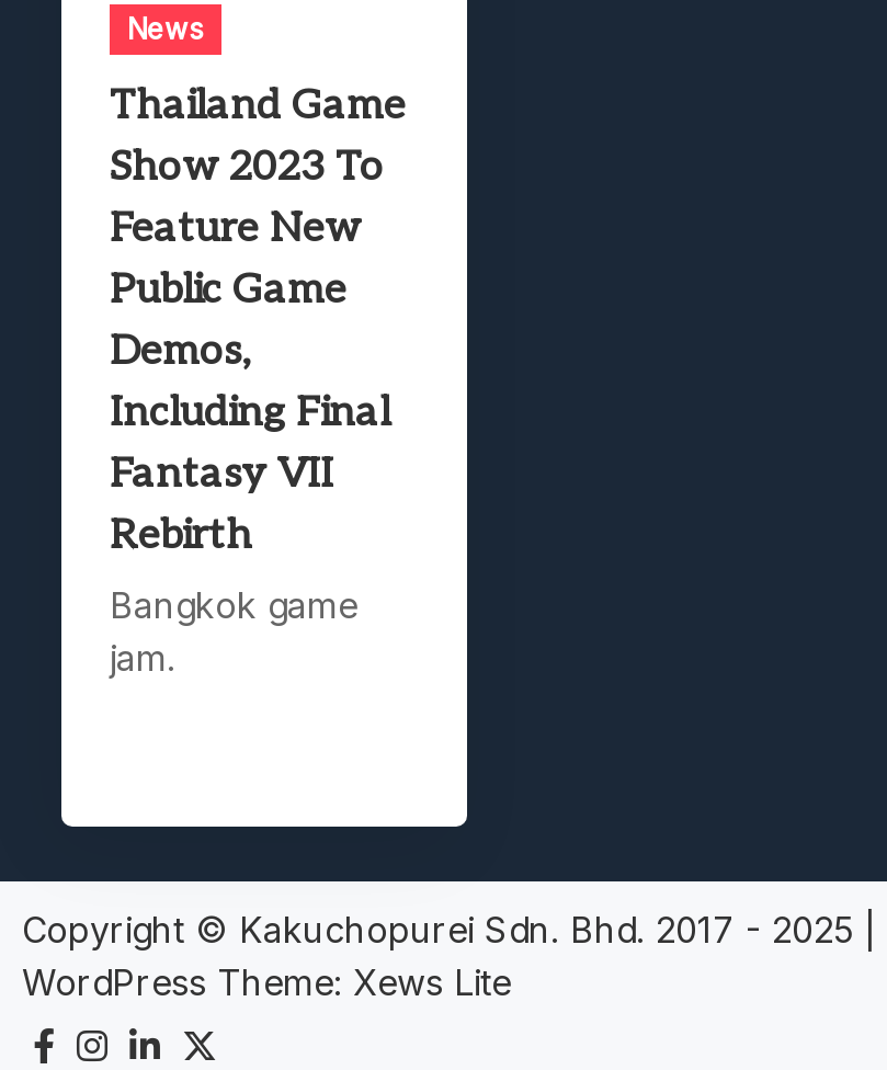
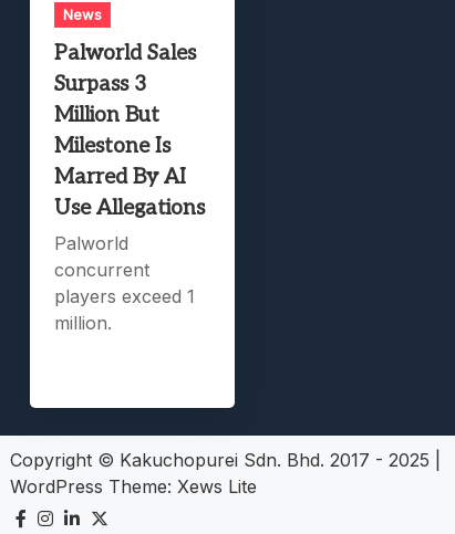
- Thailand Game
- Show 2023 To
- Feature New
- Public Game
- Demos,
- Including Final
- Fantasy VII
- Rebirth
- Bangkok game
- jam.
+ Palworld Sales
+ Surpass 3
+ Million But
+ Milestone Is
+ Marred By AI
+ Use Allegations
+ Palworld
+ concurrent
+ players exceed 1
+ million.
